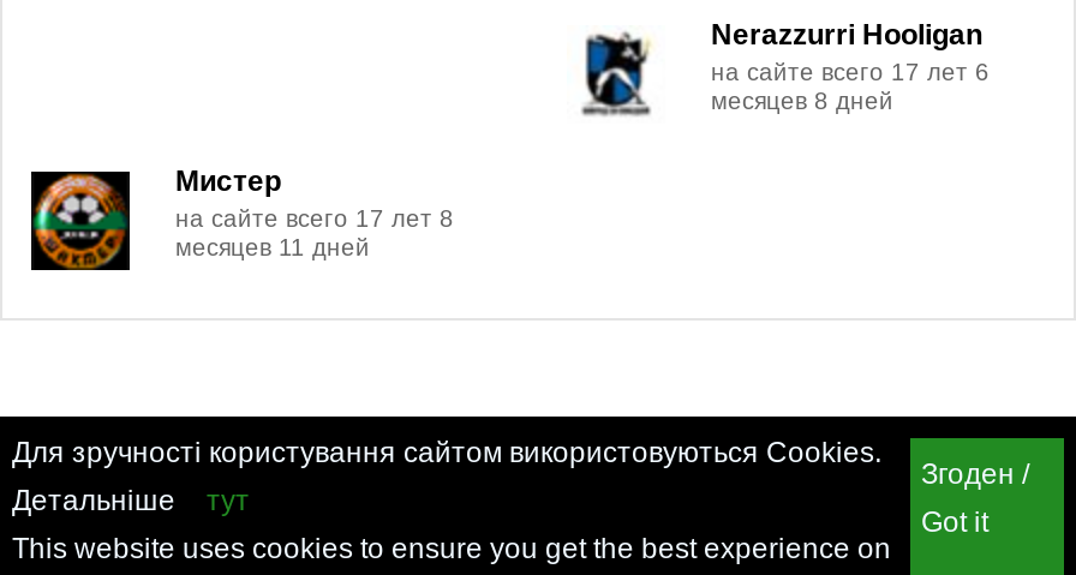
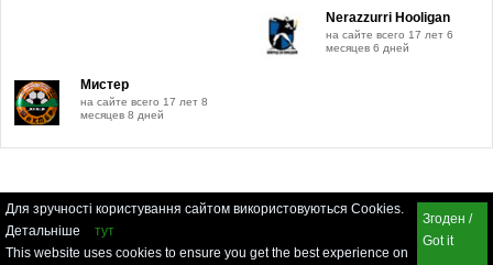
- месяцев 8 дней
+ месяцев 6 дней

- месяцев 11 дней
+ месяцев 8 дней
